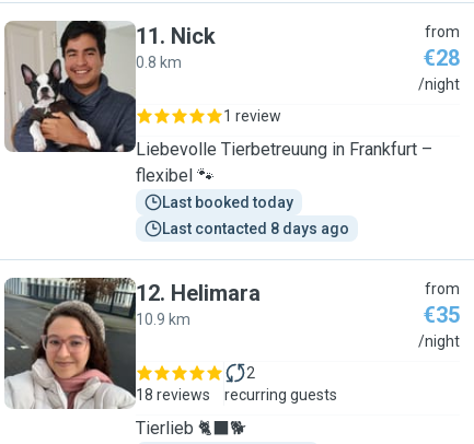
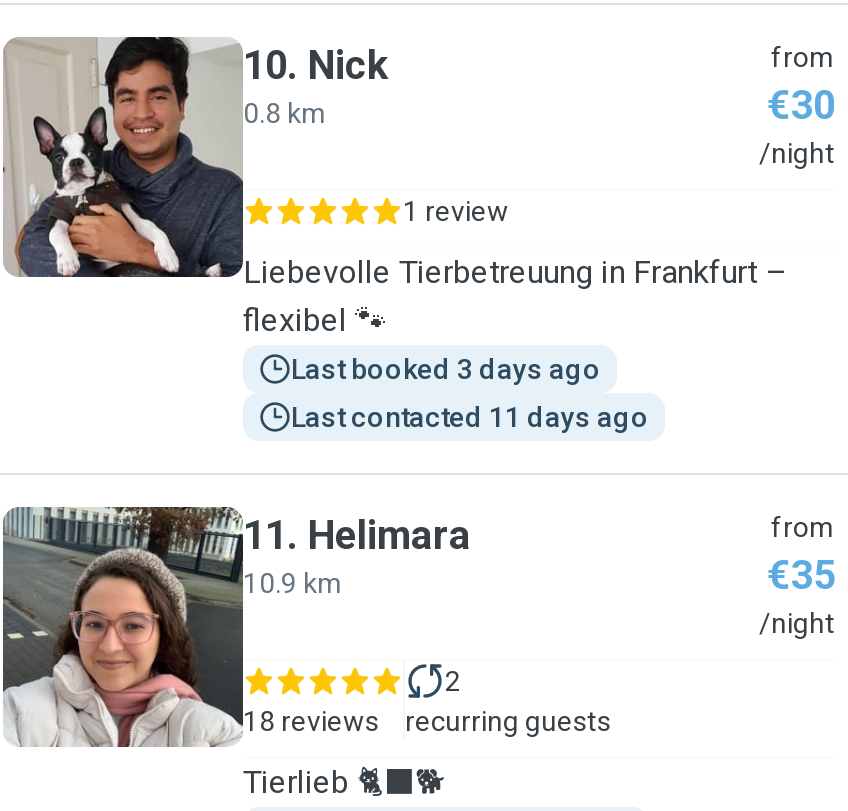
- 11. Nick
+ 10. Nick

- €28
+ €30

- Last booked today
+ Last booked 3 days ago

- Last contacted 8 days ago
+ Last contacted 11 days ago

- 12. Helimara
+ 11. Helimara
